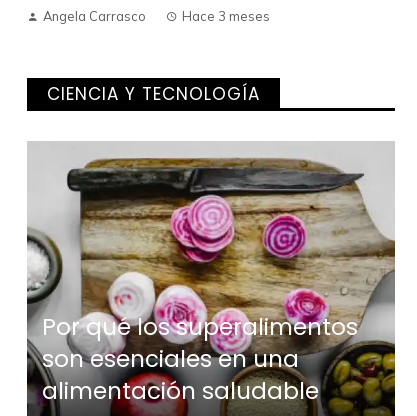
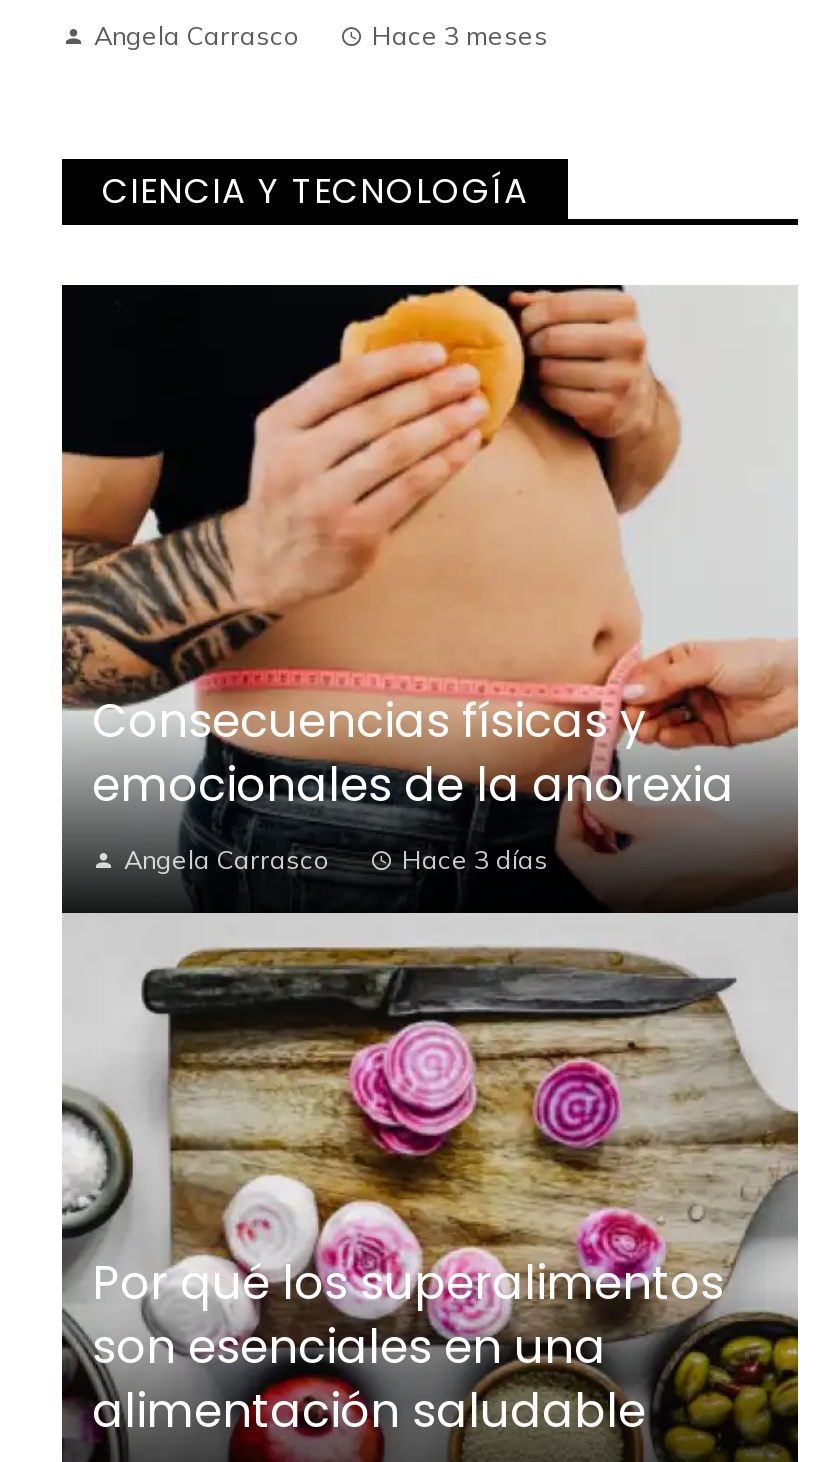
+ [image]
+ Consecuencias físicas y
+ emocionales de la anorexia
+ Angela Carrasco
+ Hace 3 días
